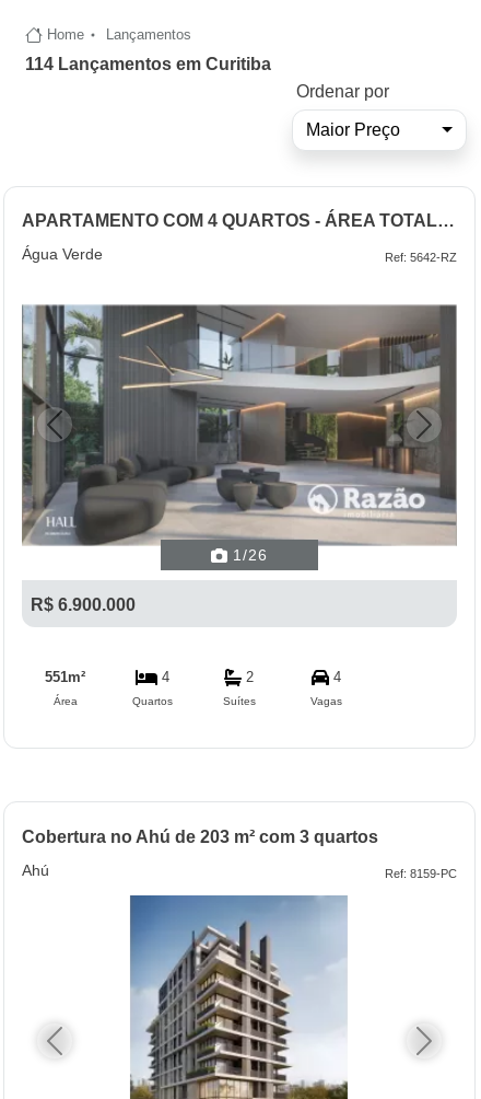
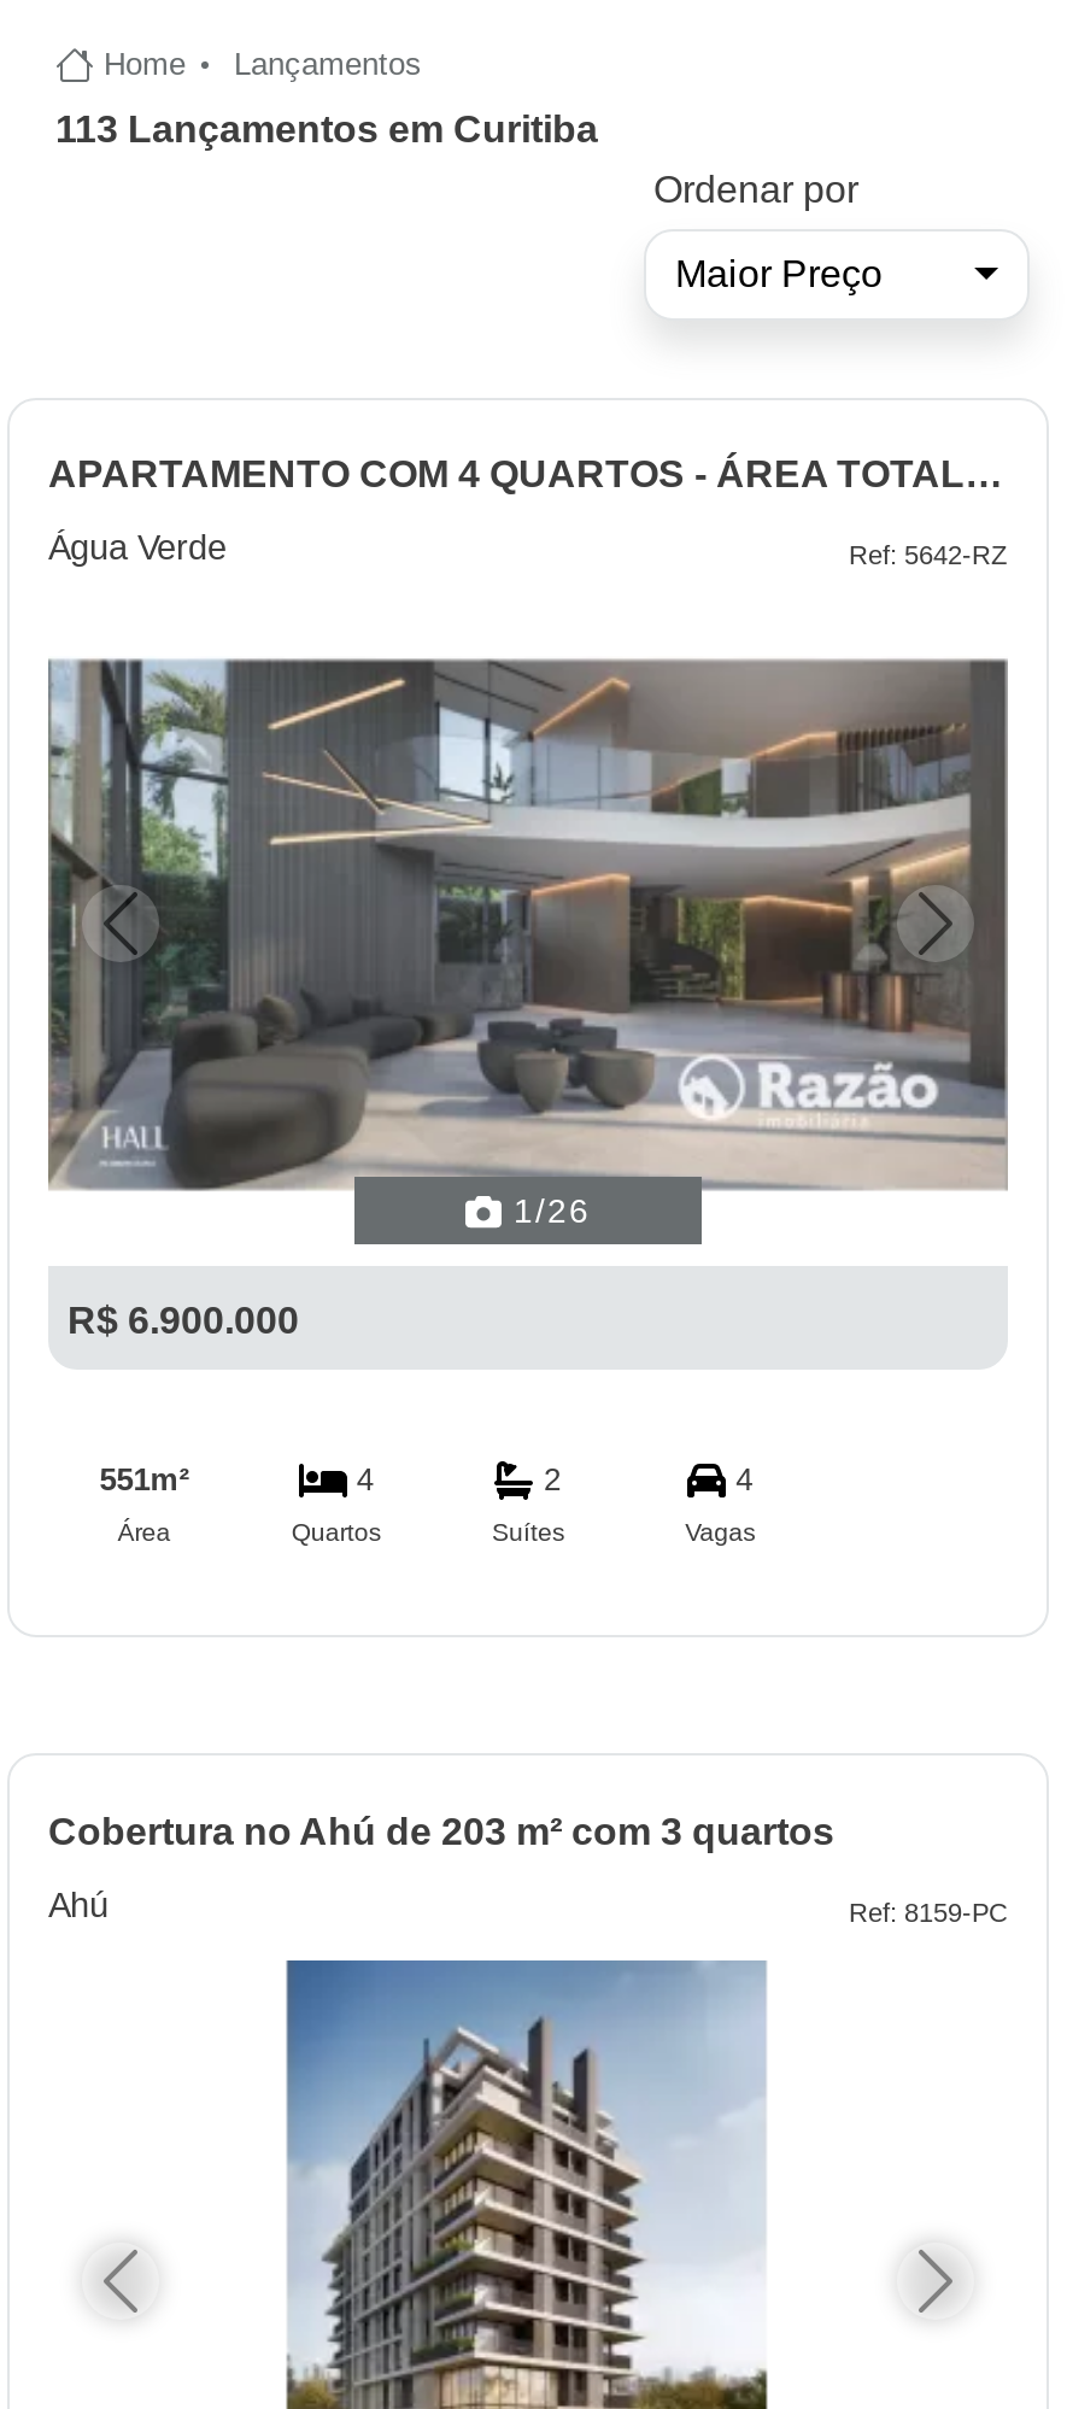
- 114 Lançamentos em Curitiba
+ 113 Lançamentos em Curitiba
